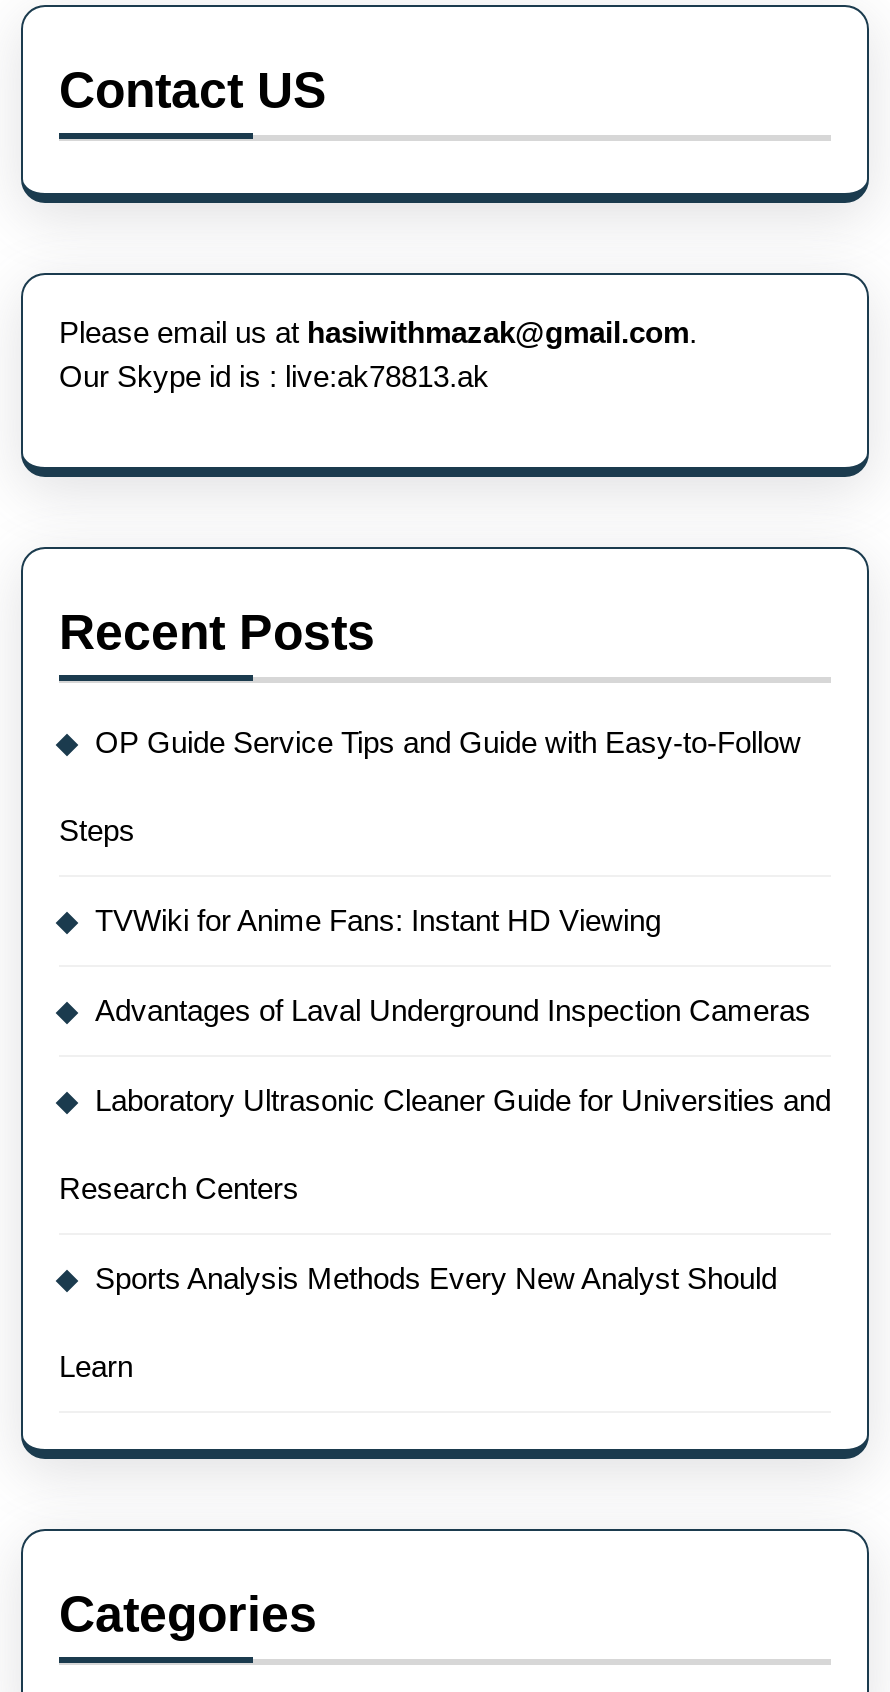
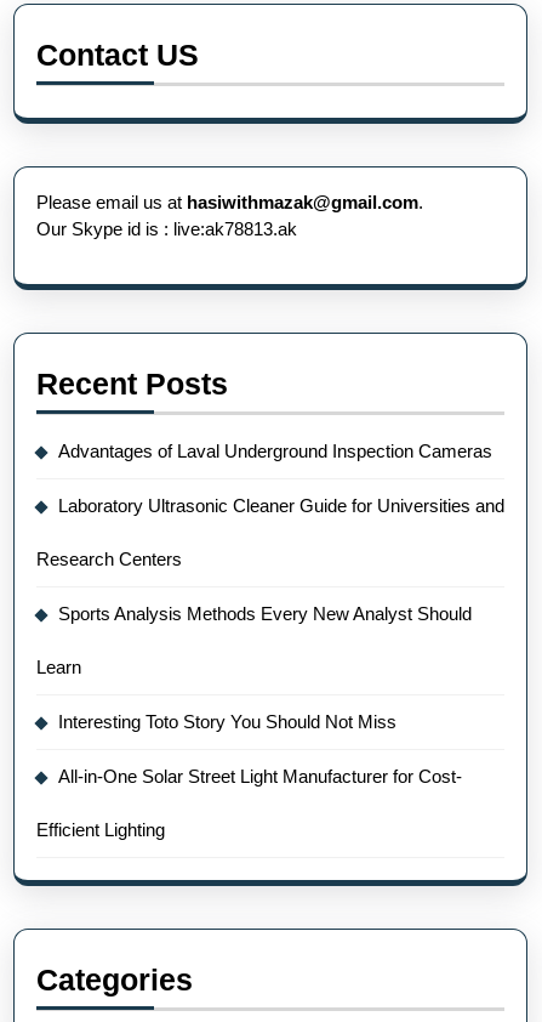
- OP Guide Service Tips and Guide with Easy-to-Follow
- Steps
- TVWiki for Anime Fans: Instant HD Viewing

moved up: Advantages of Laval Underground Inspection Cameras | Laboratory Ultrasonic Cleaner Guide for Universities and | Research Centers | Sports Analysis Methods Every New Analyst Should | Learn

+ Interesting Toto Story You Should Not Miss
+ All-in-One Solar Street Light Manufacturer for Cost-
+ Efficient Lighting
